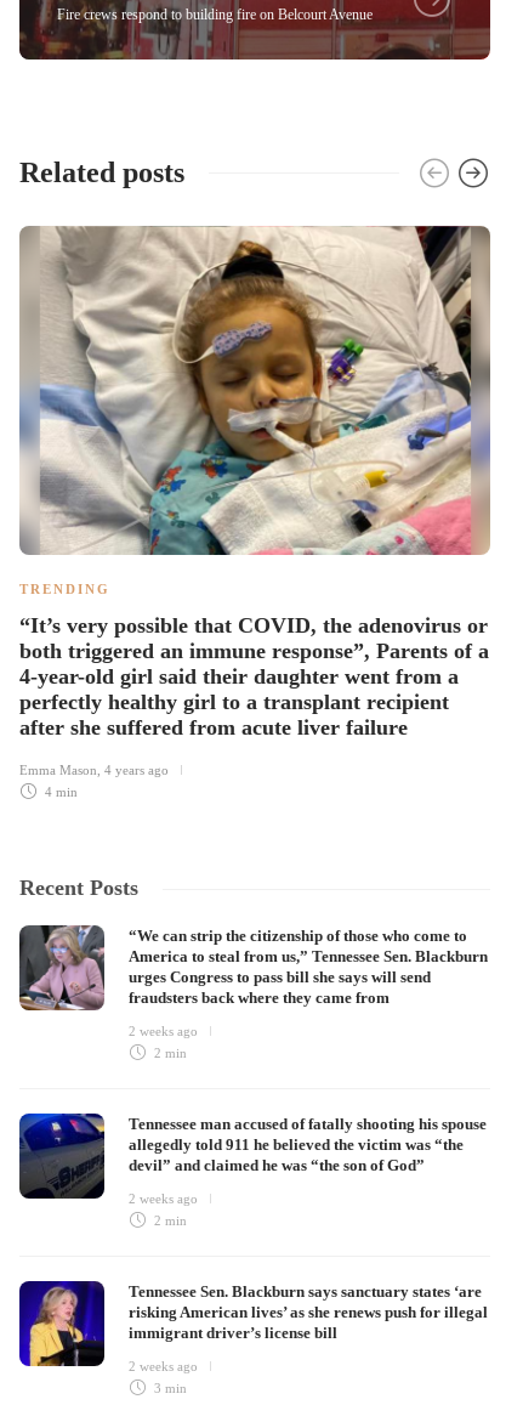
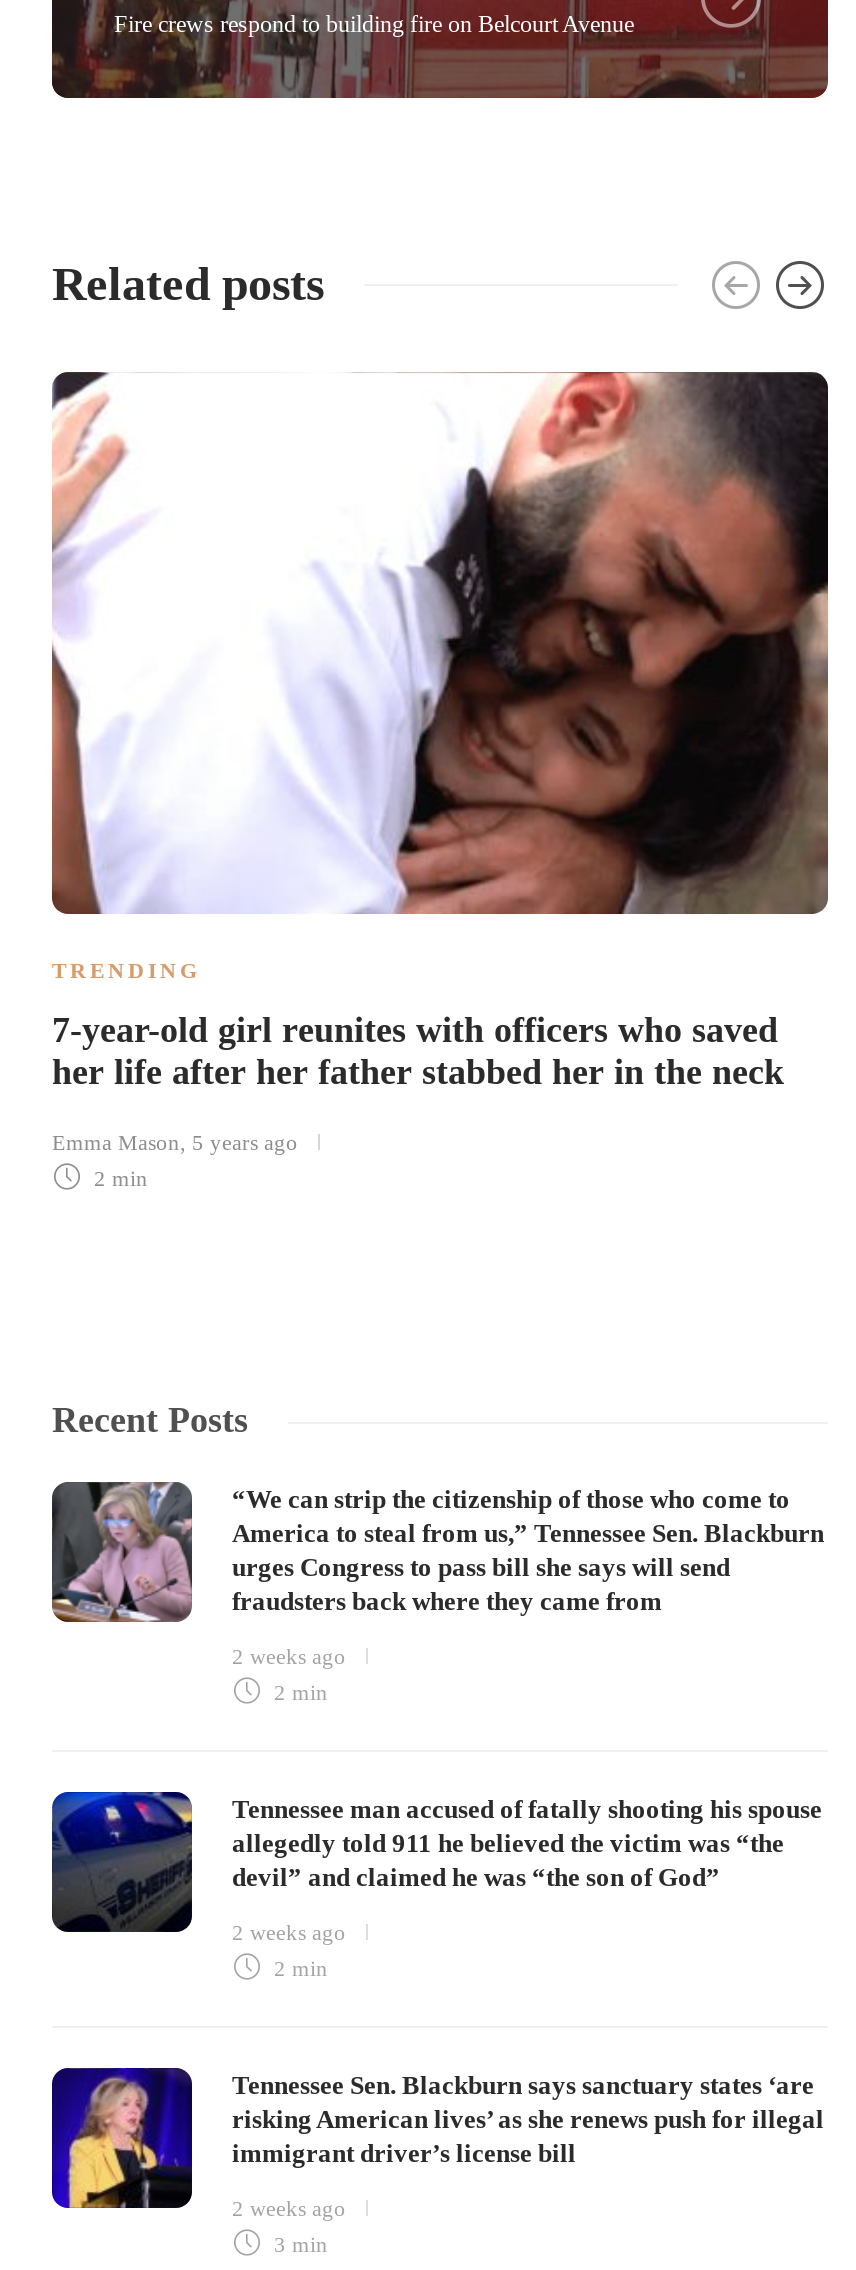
- [image]
+ [image]

- “It’s very possible that COVID, the adenovirus or
- both triggered an immune response”, Parents of a
- 4-year-old girl said their daughter went from a
- perfectly healthy girl to a transplant recipient
- after she suffered from acute liver failure
+ 7-year-old girl reunites with officers who saved
+ her life after her father stabbed her in the neck

- Emma Mason, 4 years ago
+ Emma Mason, 5 years ago

- 4 min
+ 2 min
